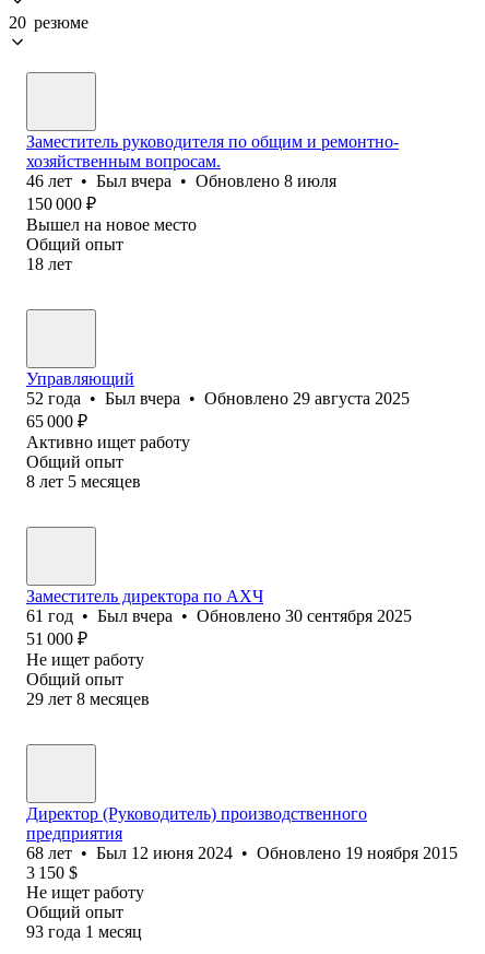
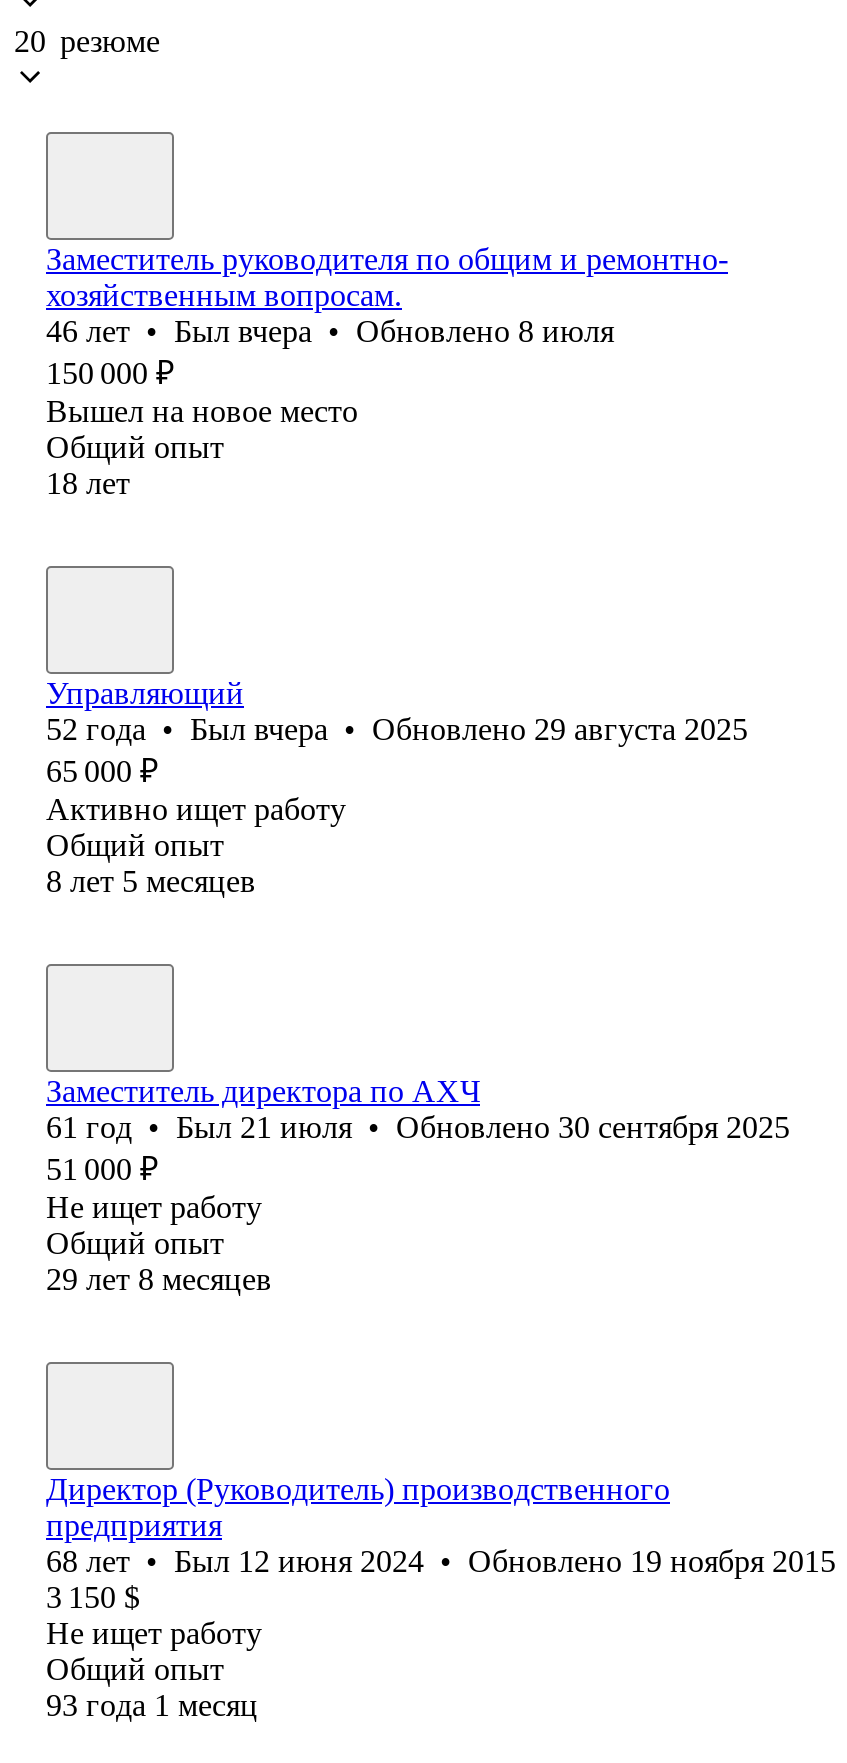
- 61 год • Был вчера • Обновлено 30 сентября 2025
+ 61 год • Был 21 июля • Обновлено 30 сентября 2025
